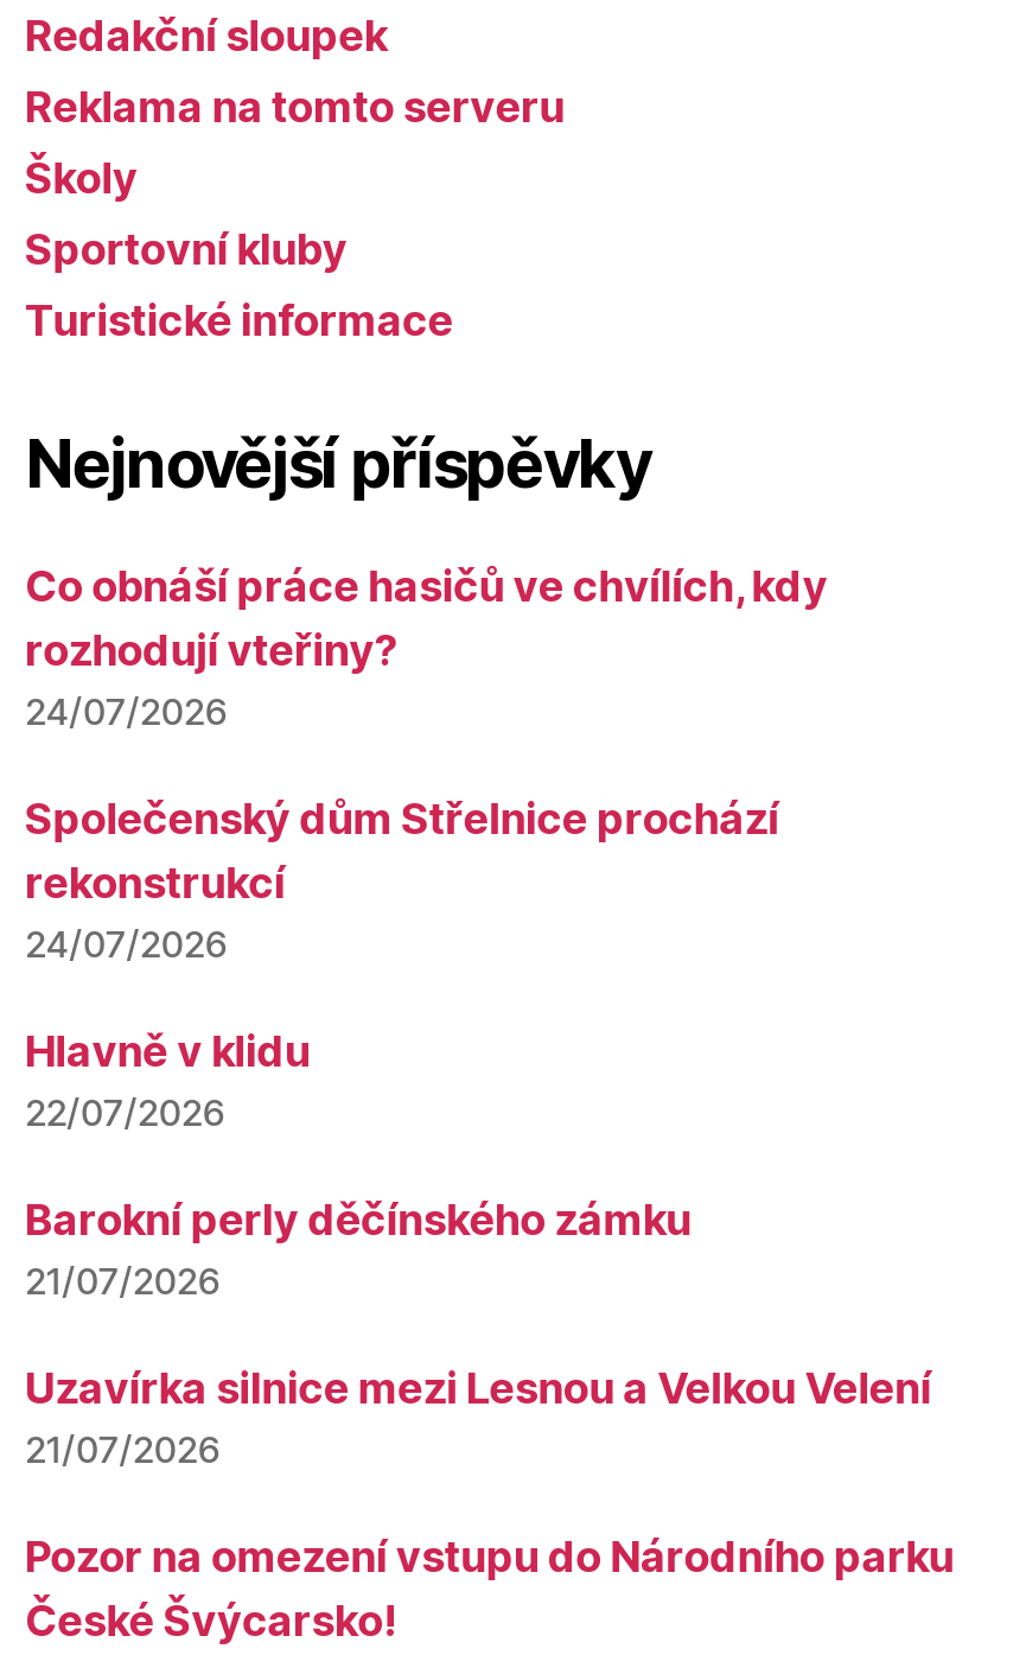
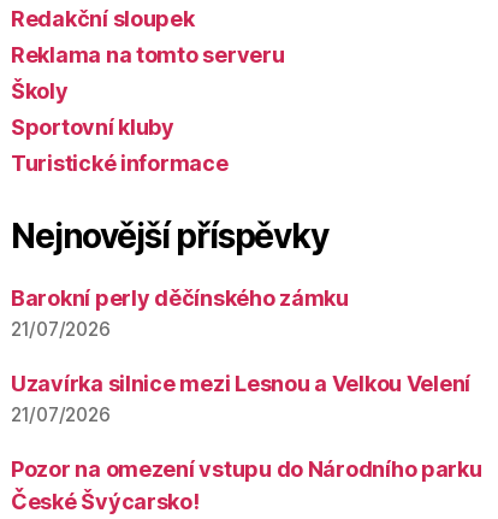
- Co obnáší práce hasičů ve chvílích, kdy
- rozhodují vteřiny?
- 24/07/2026
- Společenský dům Střelnice prochází
- rekonstrukcí
- 24/07/2026
- Hlavně v klidu
- 22/07/2026
